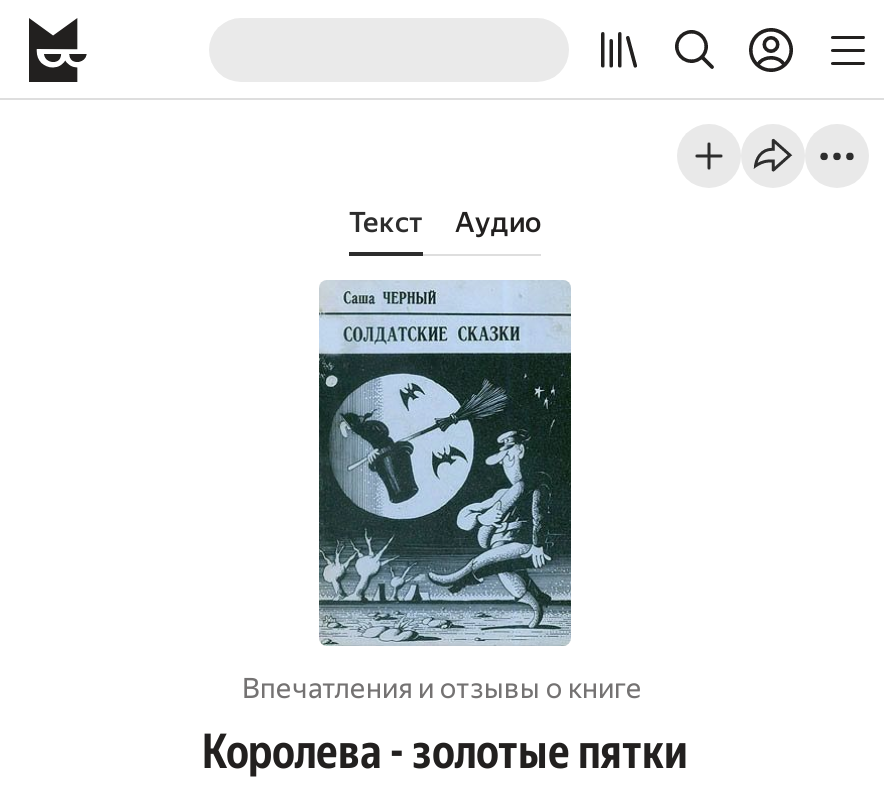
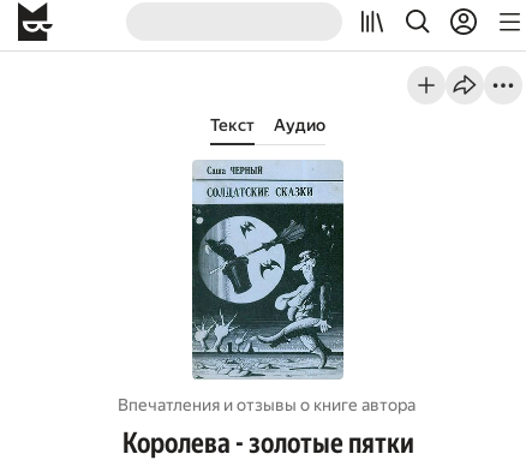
- Впечатления и отзывы о книге
+ Впечатления и отзывы о книге автора
